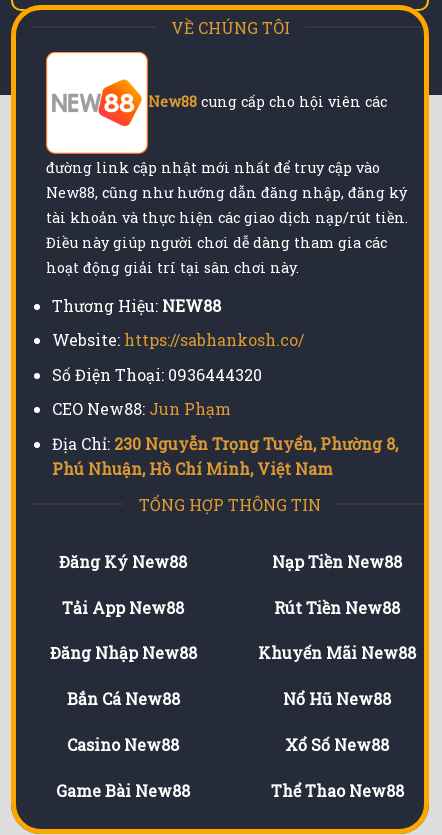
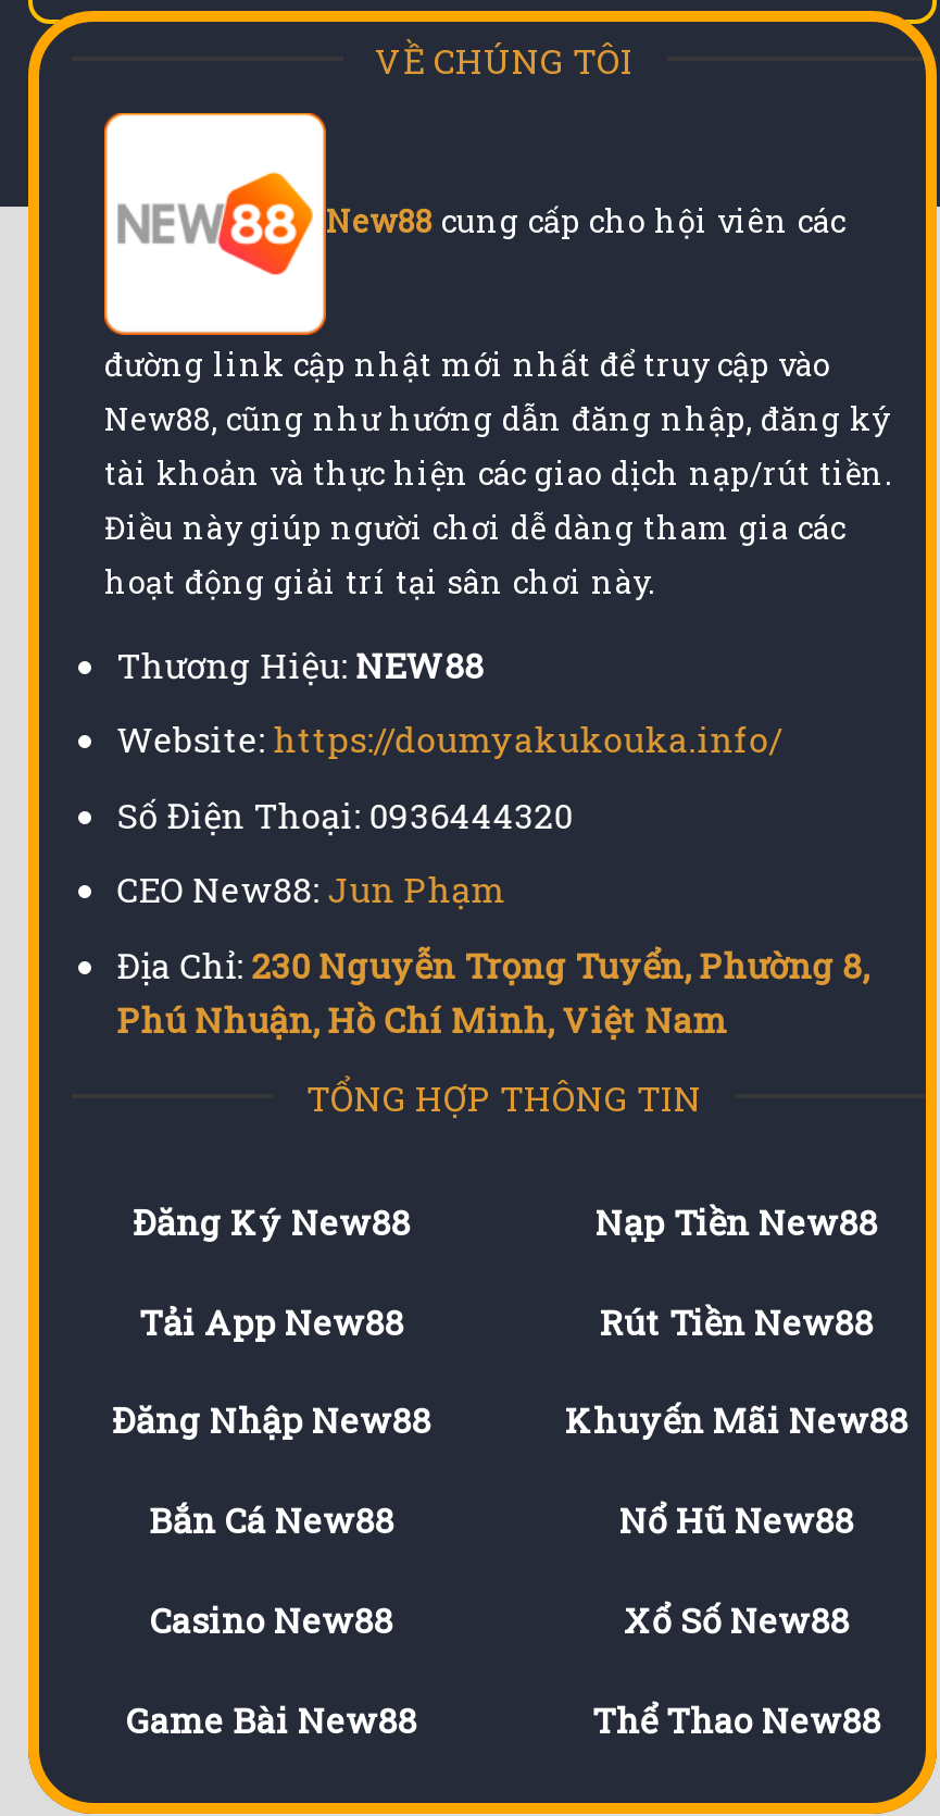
- Website: https://sabhankosh.co/
+ Website: https://doumyakukouka.info/
